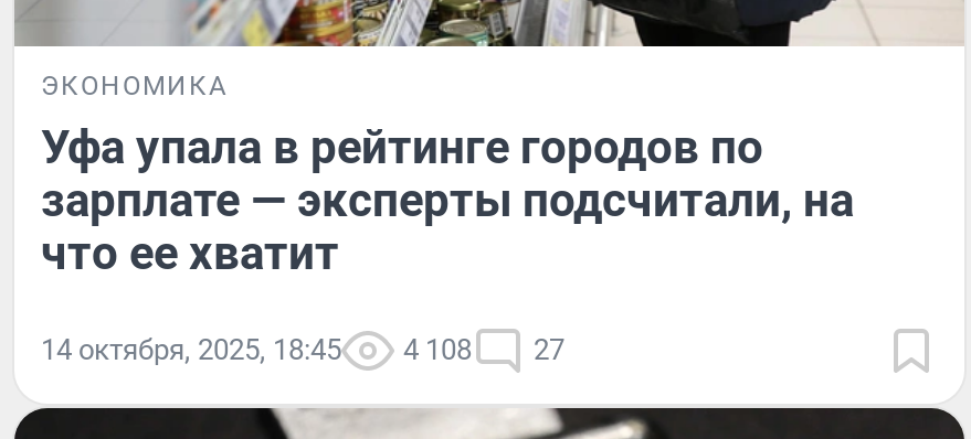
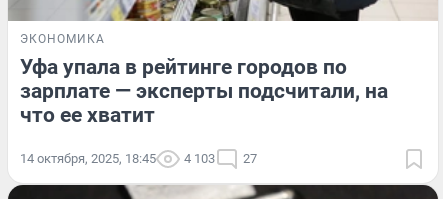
- 14 октября, 2025, 18:45 4 108 27
+ 14 октября, 2025, 18:45 4 103 27
